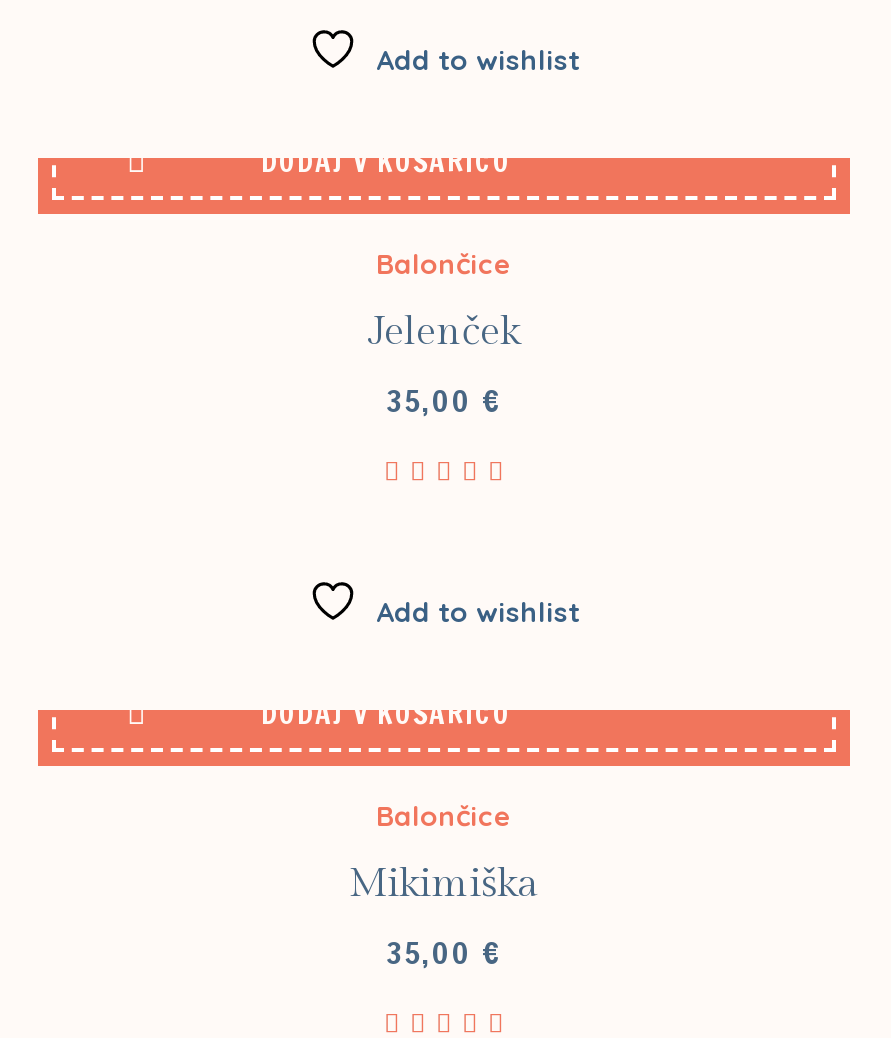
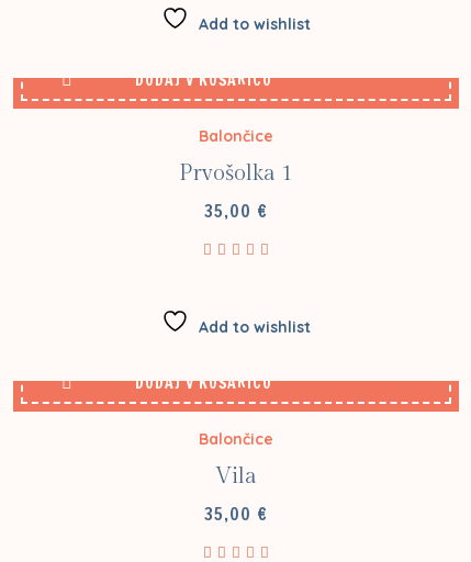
- Jelenček
+ Prvošolka 1

- Mikimiška
+ Vila
